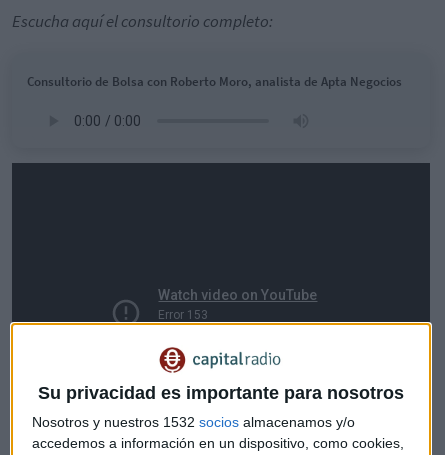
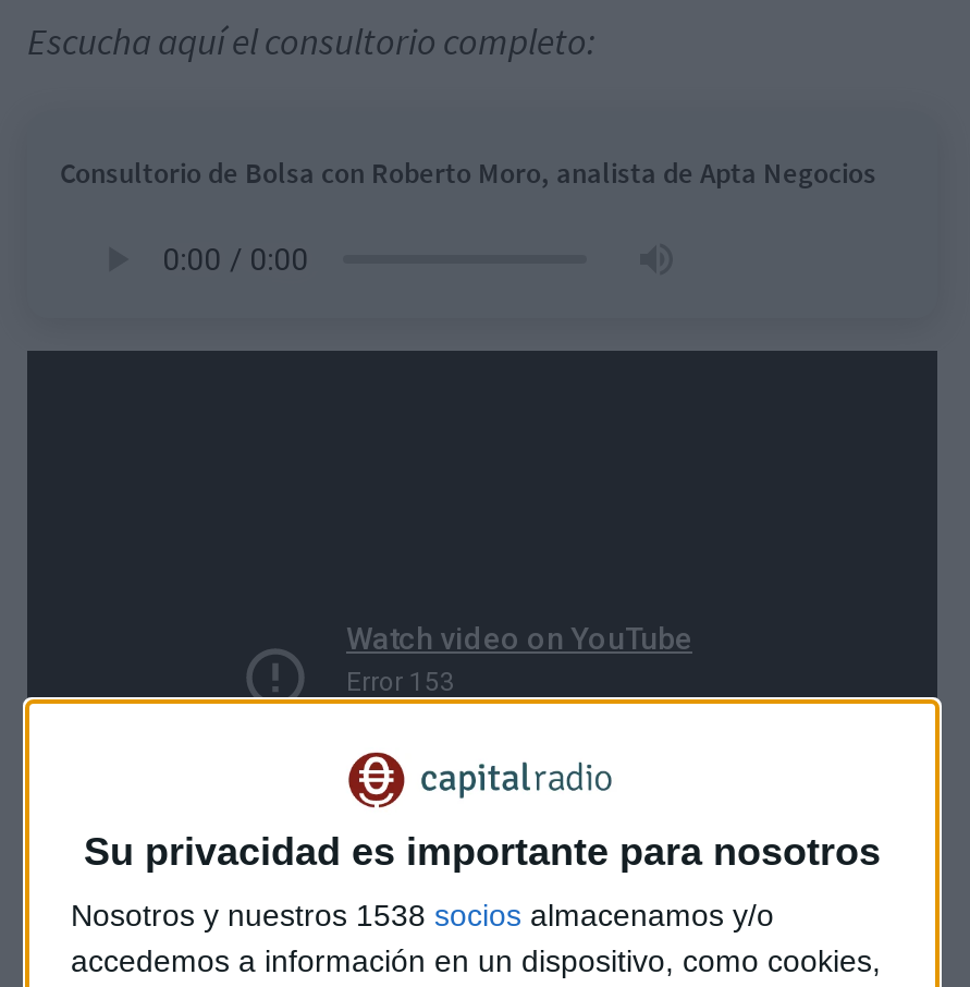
- Nosotros y nuestros 1532 socios almacenamos y/o
+ Nosotros y nuestros 1538 socios almacenamos y/o
